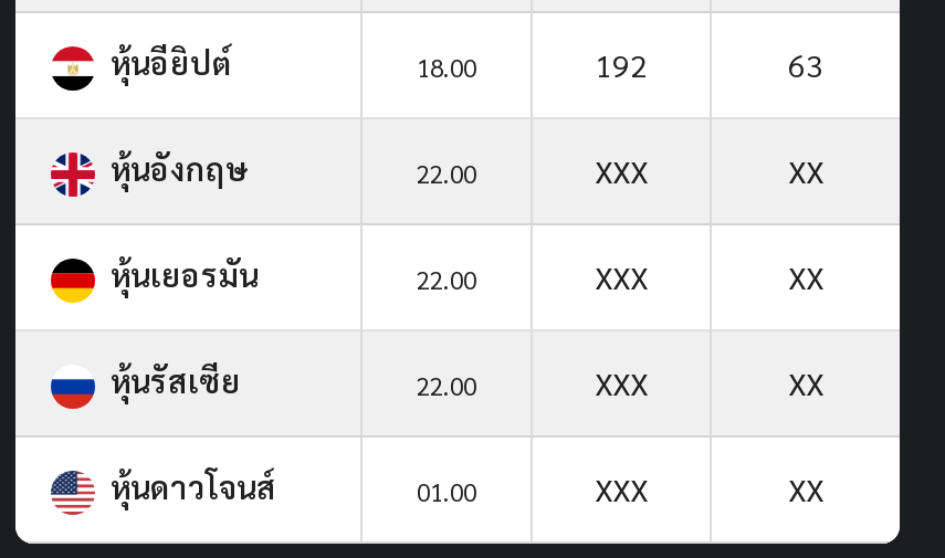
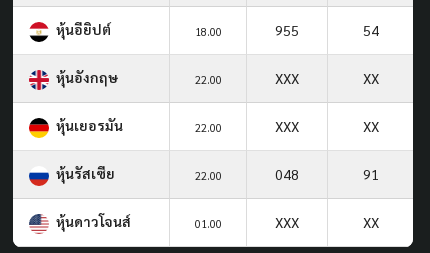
- 192
+ 955

- 63
+ 54

- XXX
- XX
+ 048
+ 91
